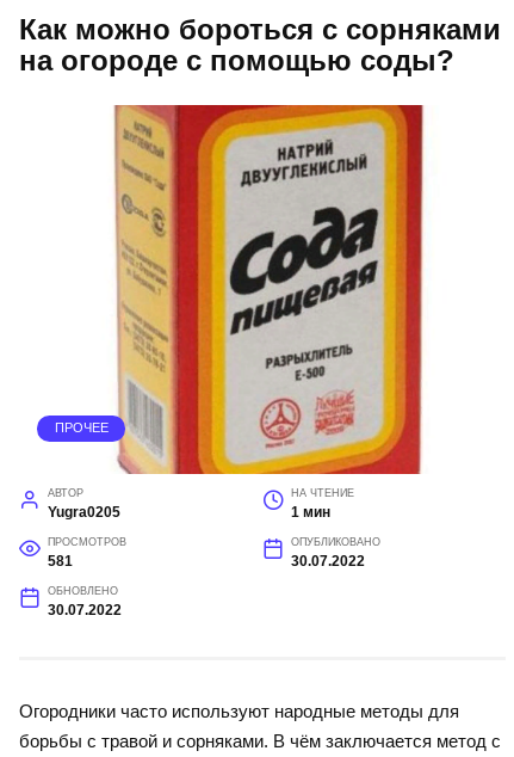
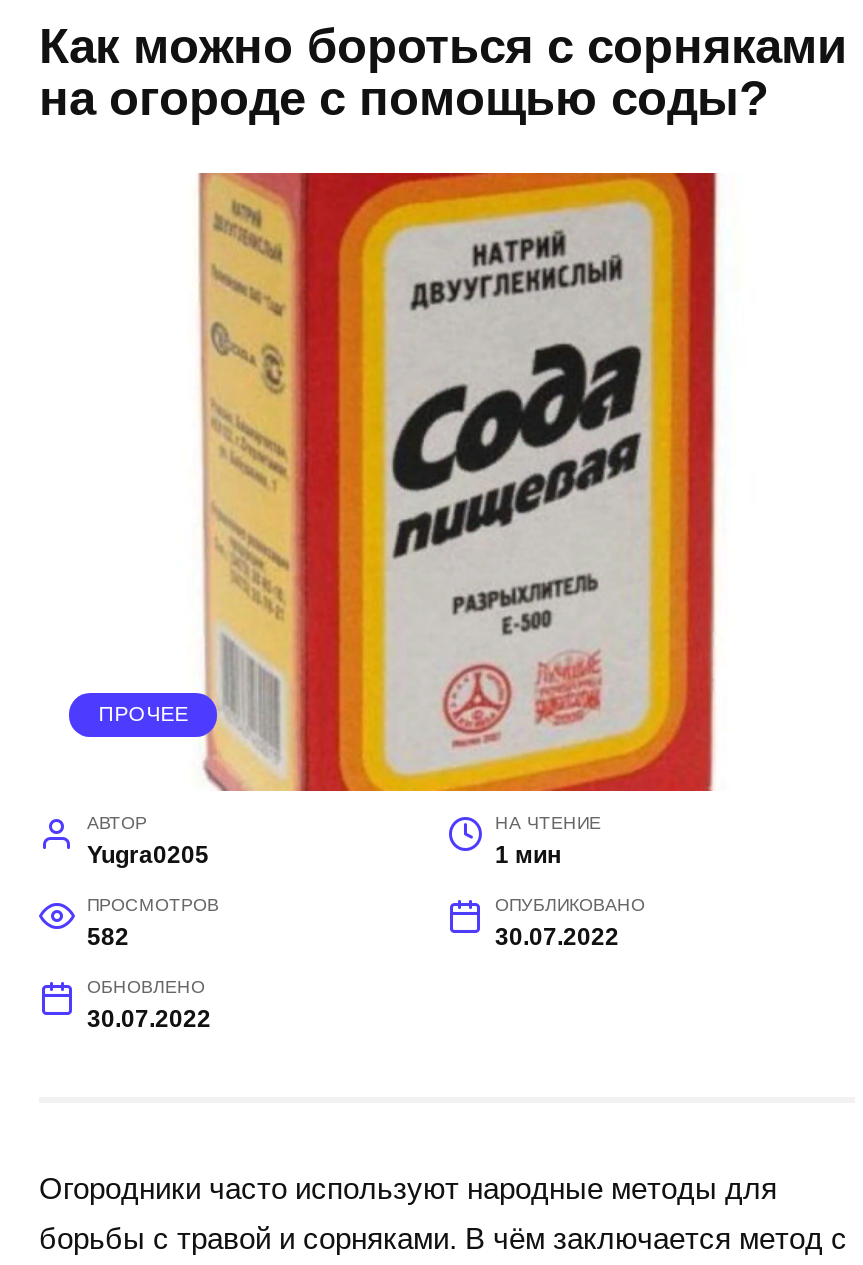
- 581
+ 582
